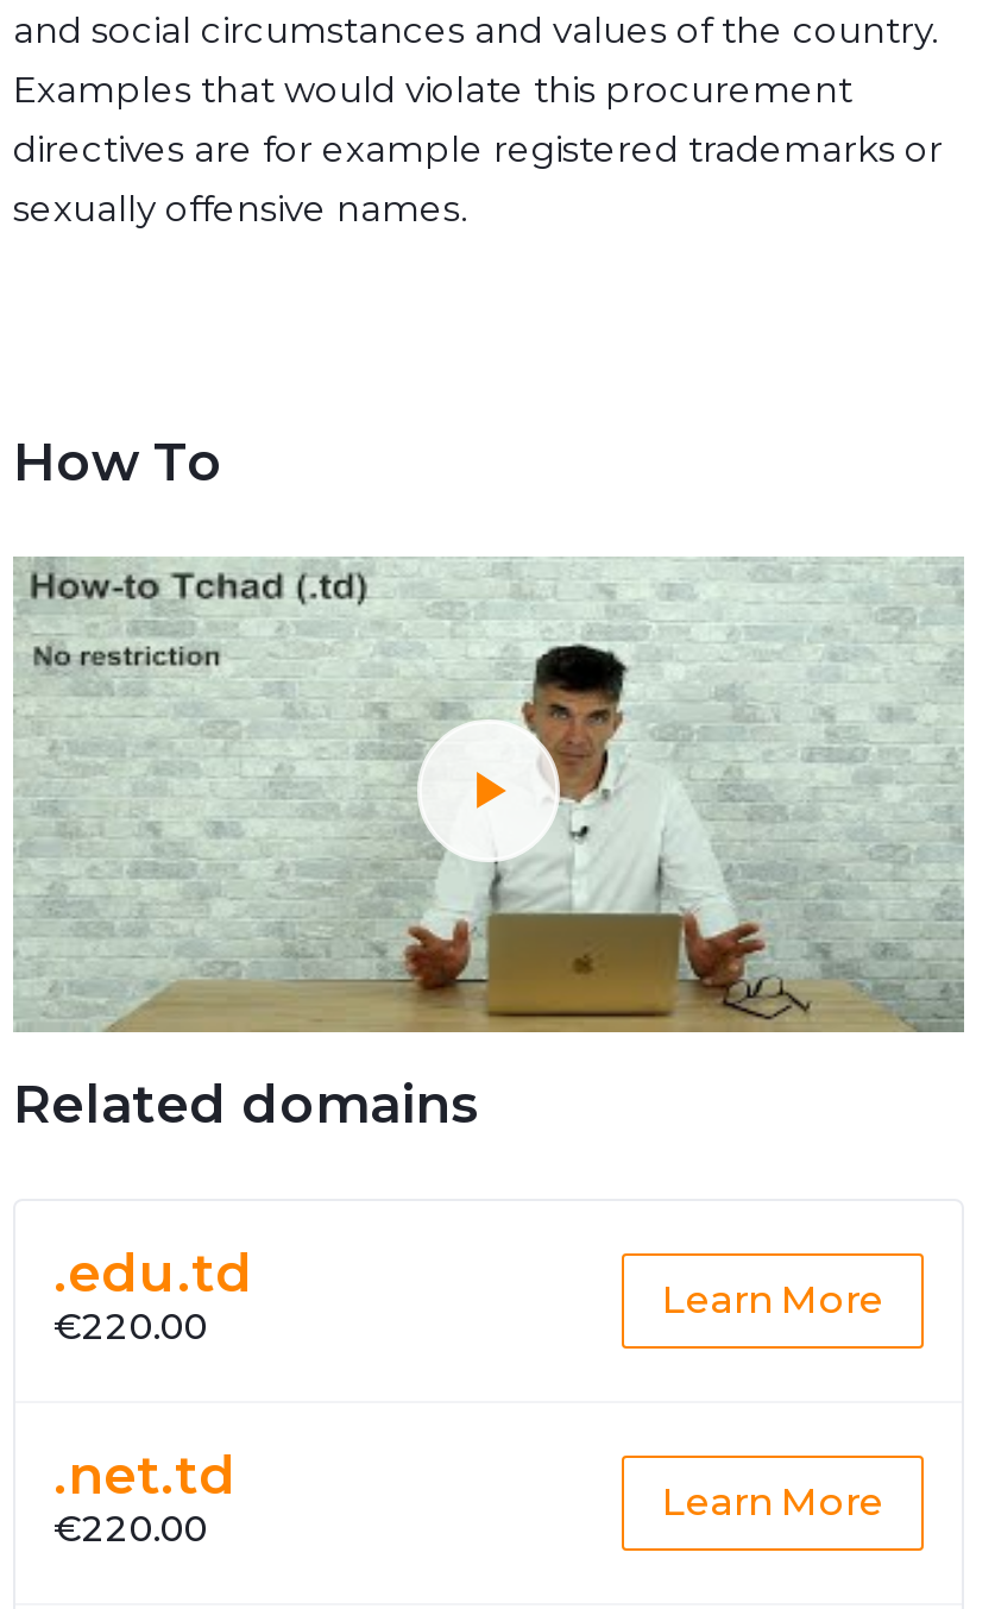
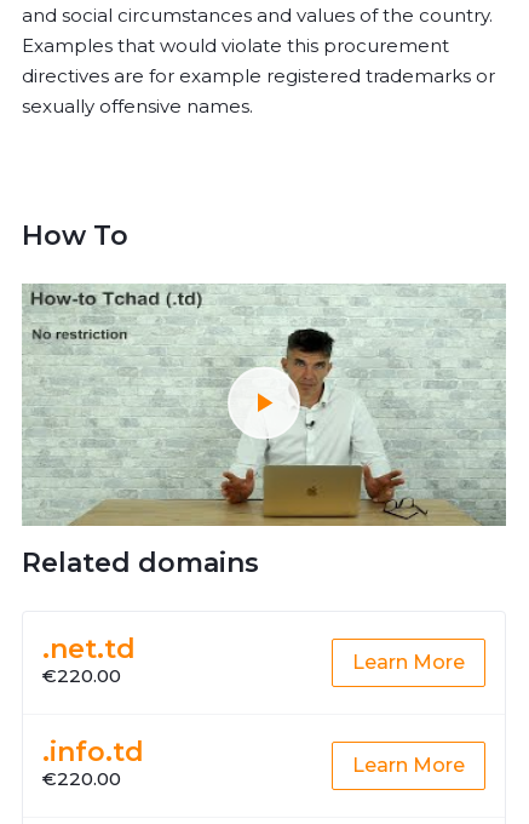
- .edu.td

+ .info.td

moved up: .net.td
